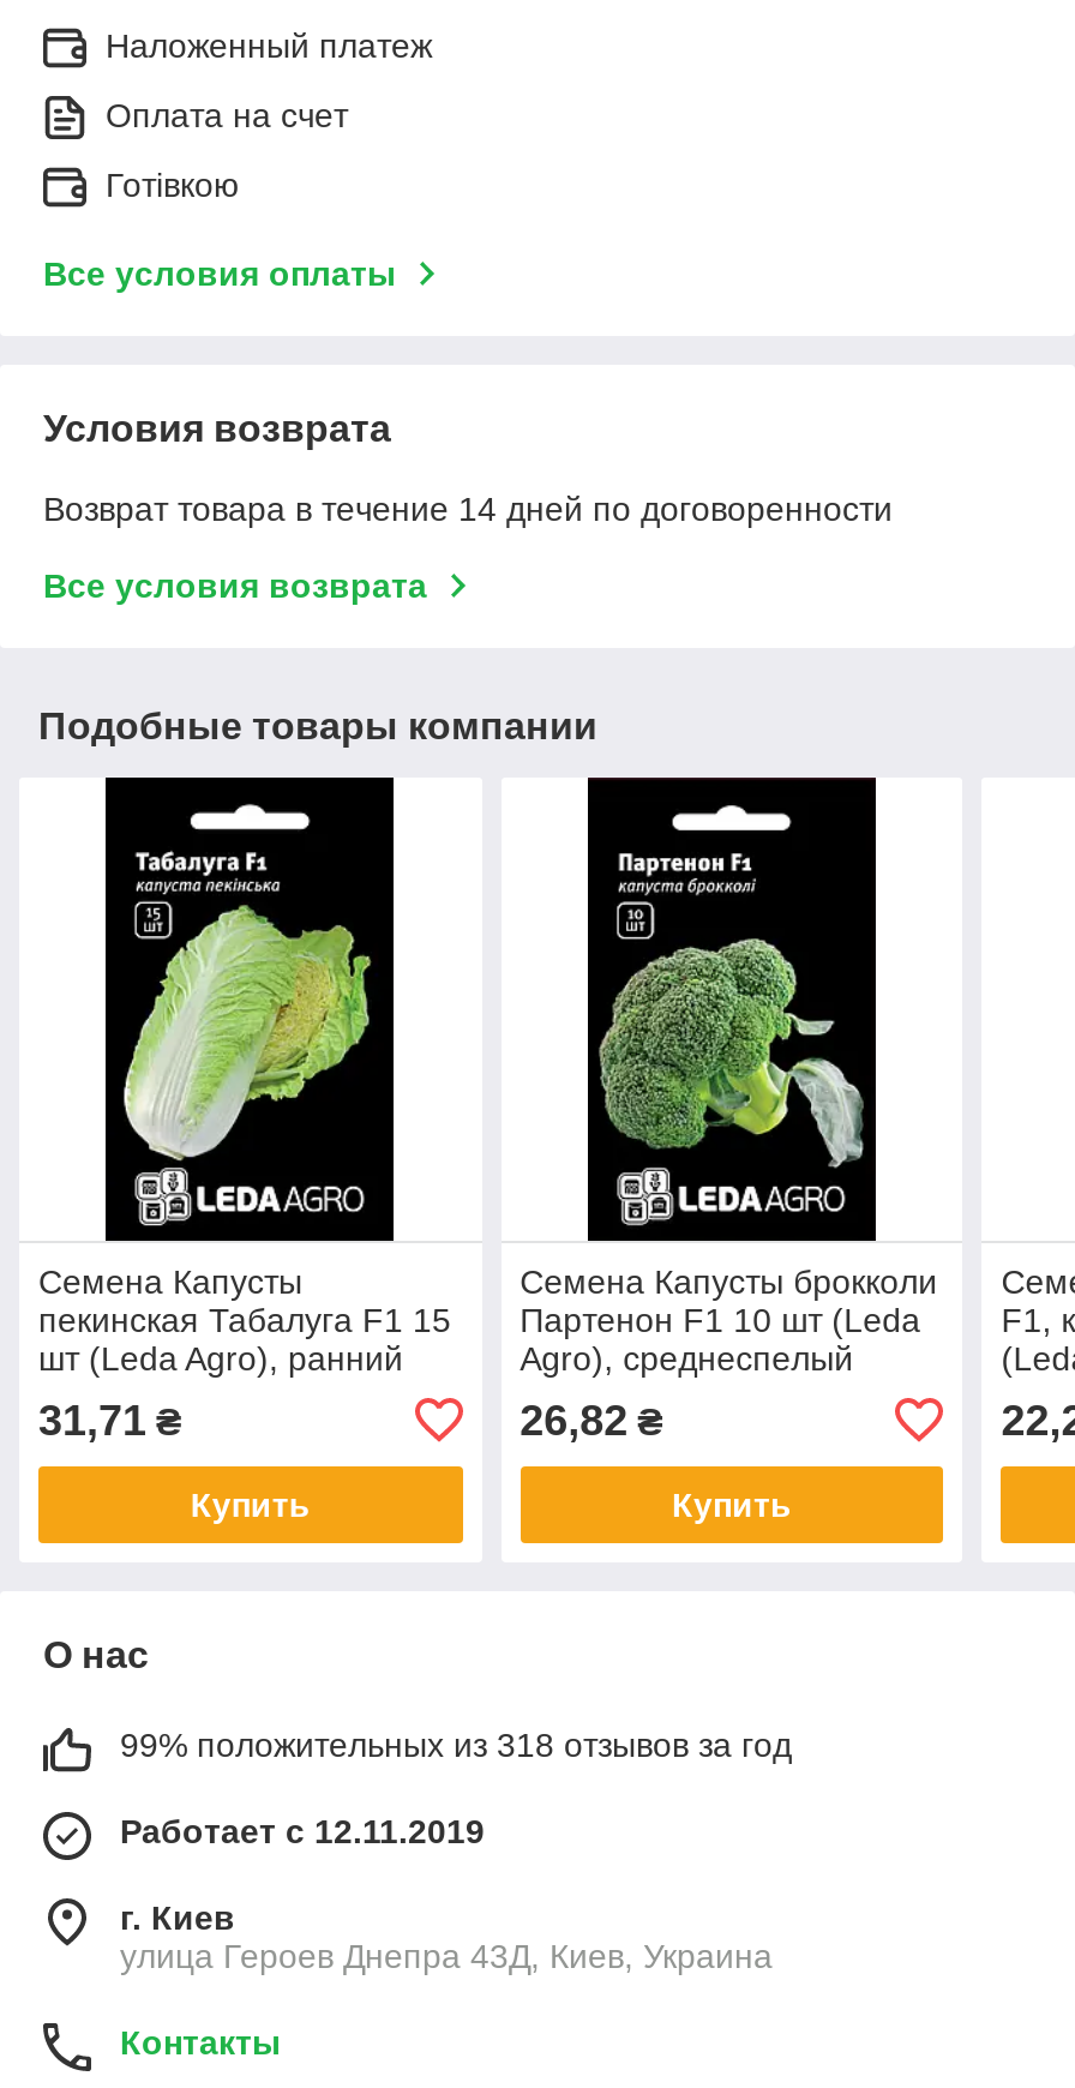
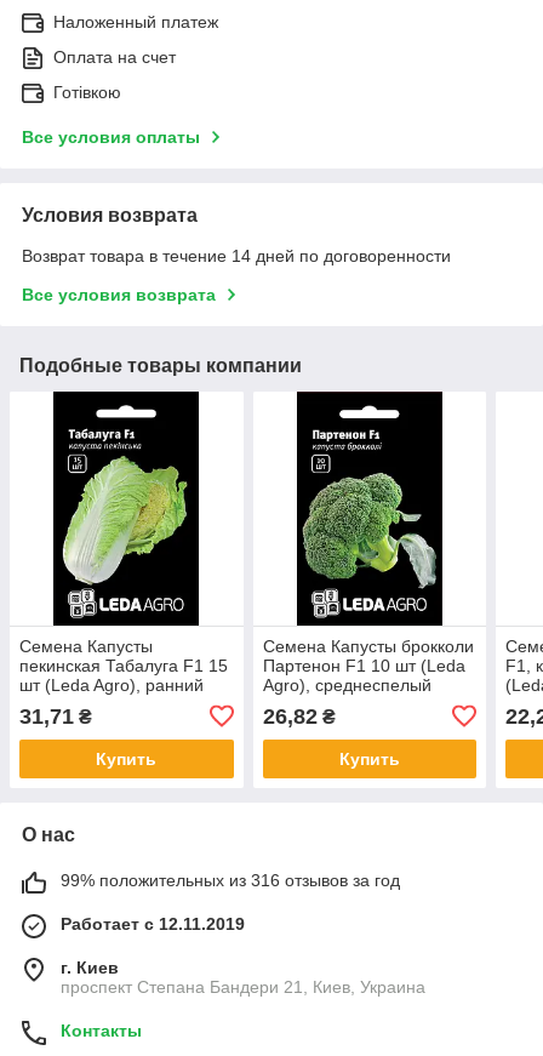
- 99% положительных из 318 отзывов за год
+ 99% положительных из 316 отзывов за год

- улица Героев Днепра 43Д, Киев, Украина
+ проспект Степана Бандери 21, Киев, Украина
